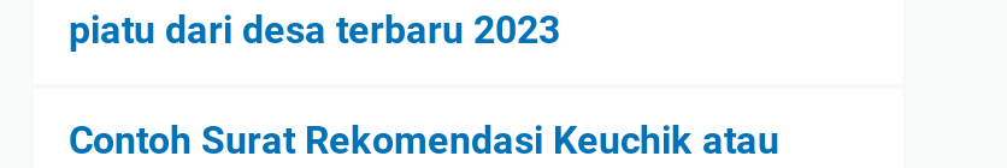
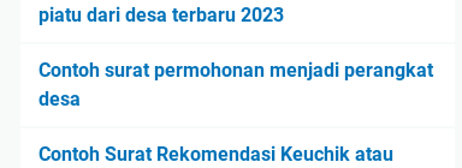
+ Contoh surat permohonan menjadi perangkat
+ desa
